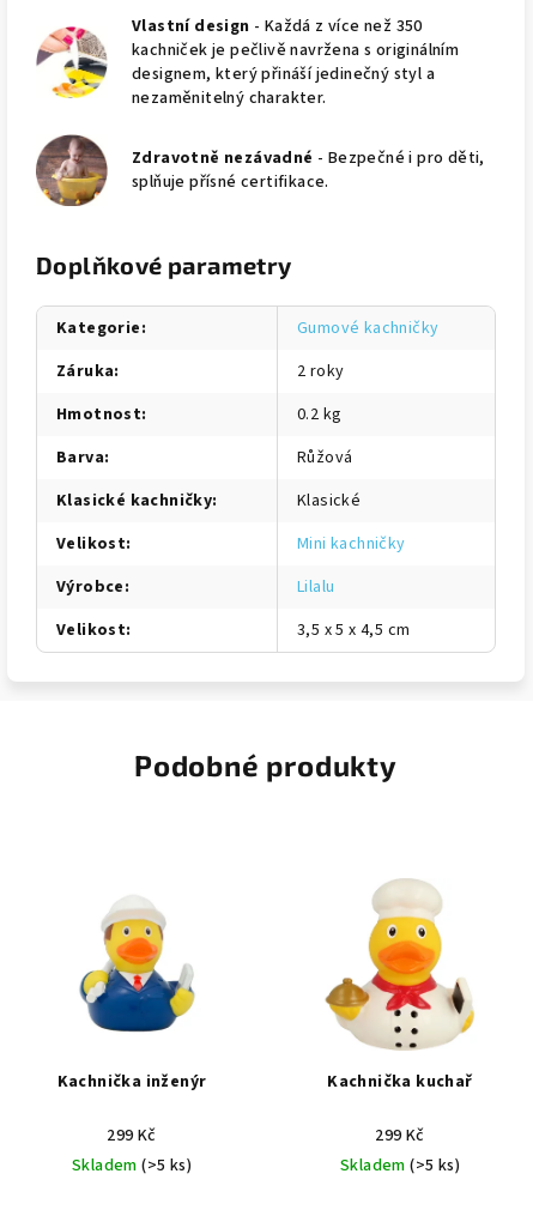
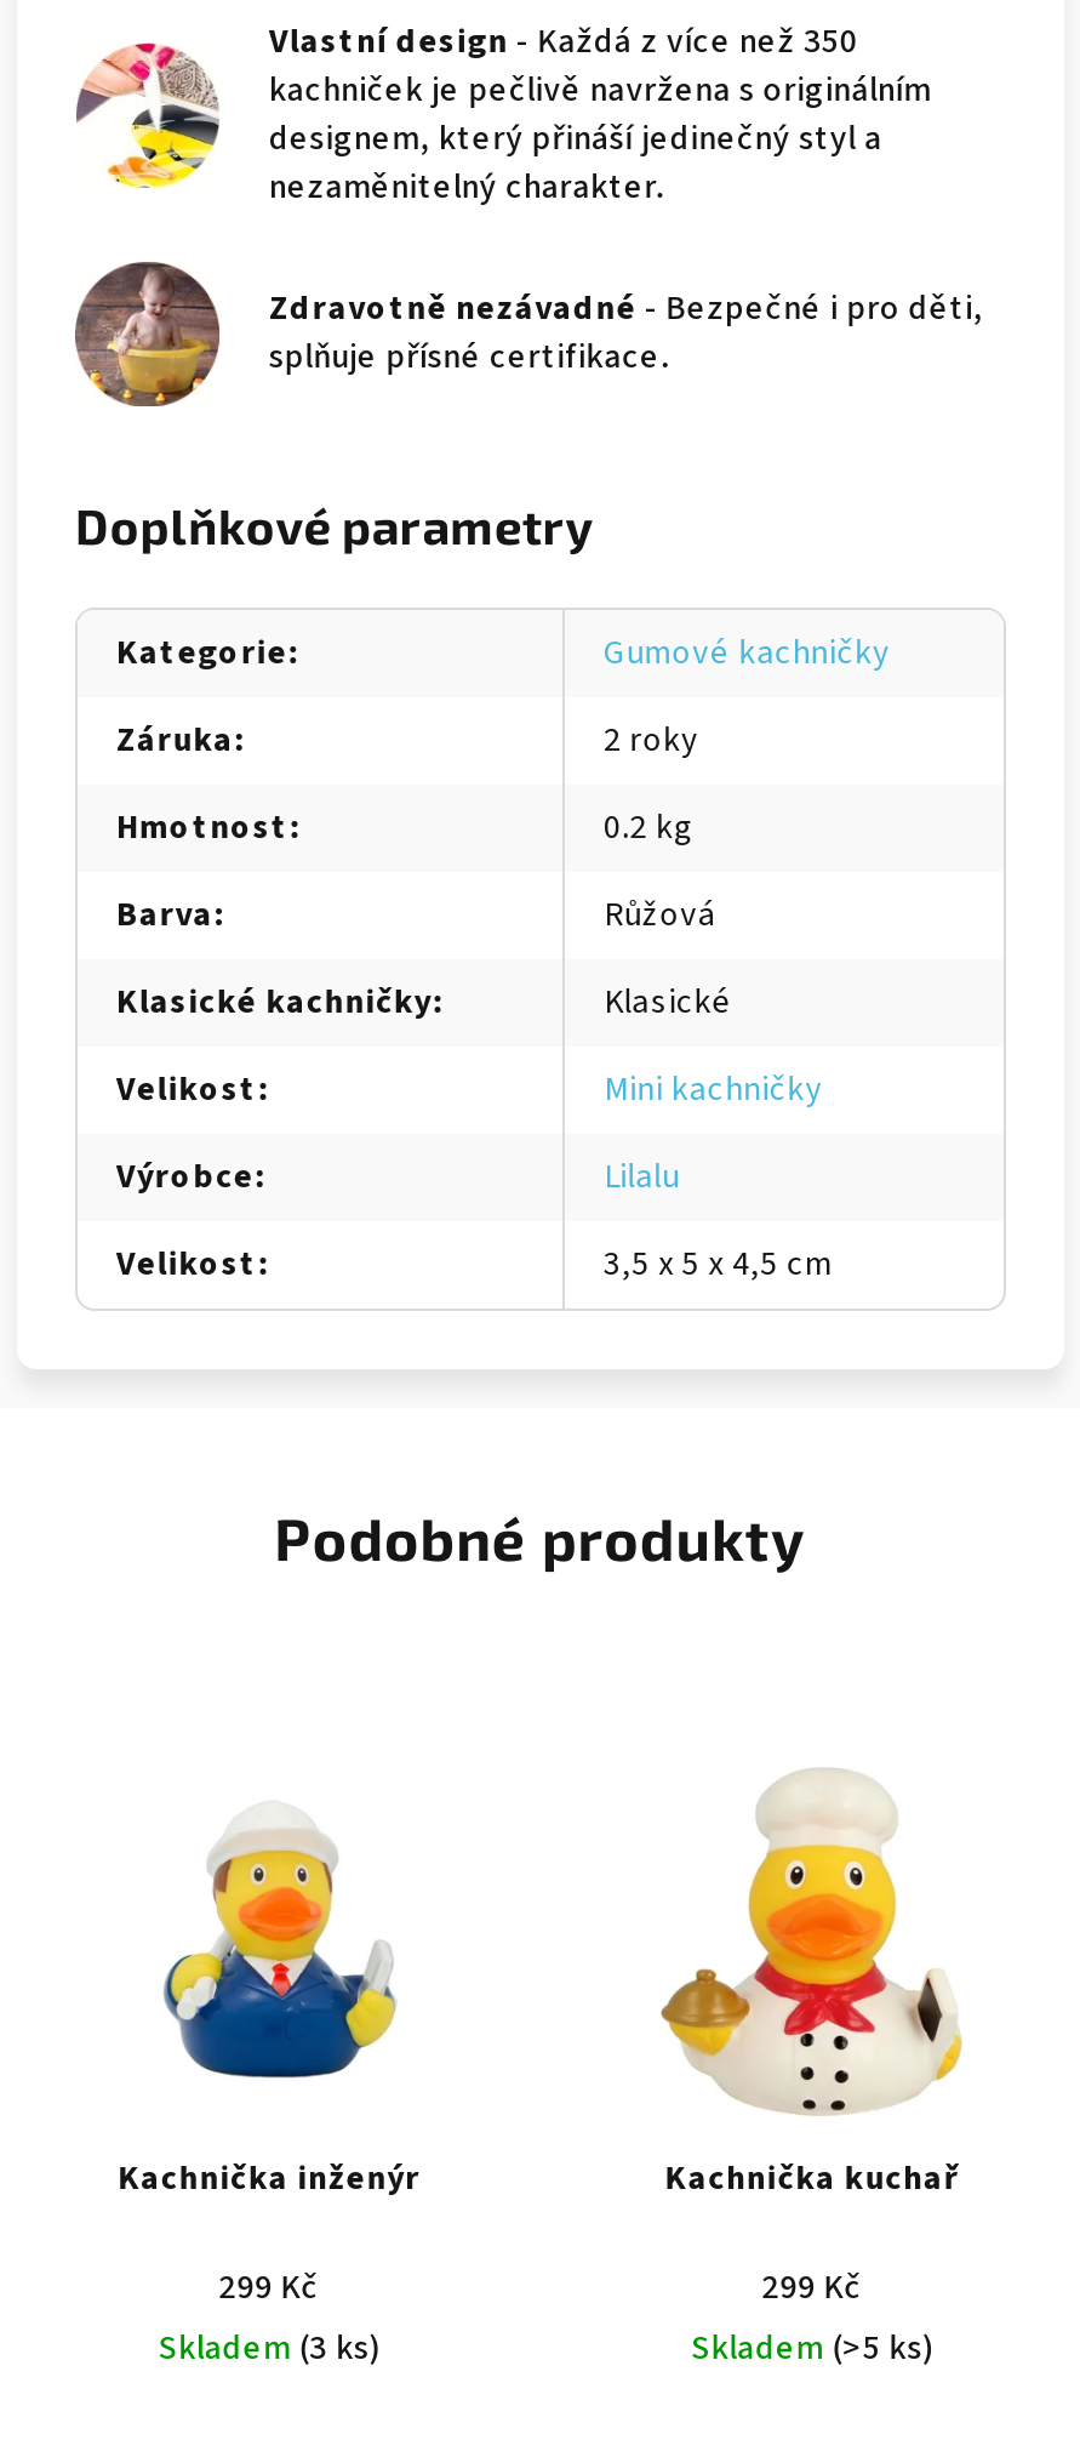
- Skladem (>5 ks)
+ Skladem (3 ks)
